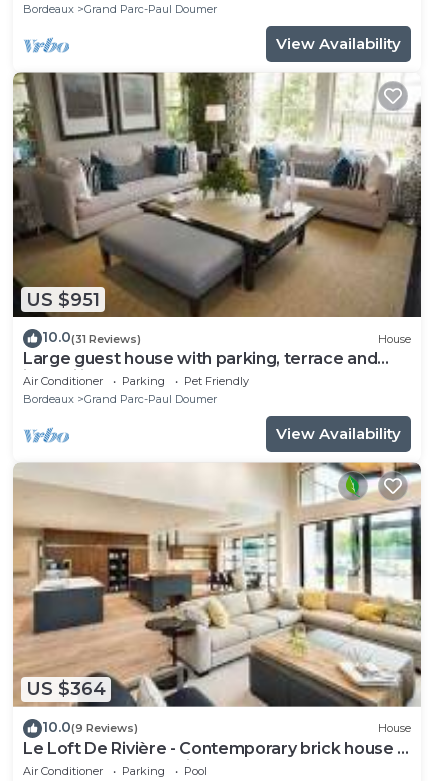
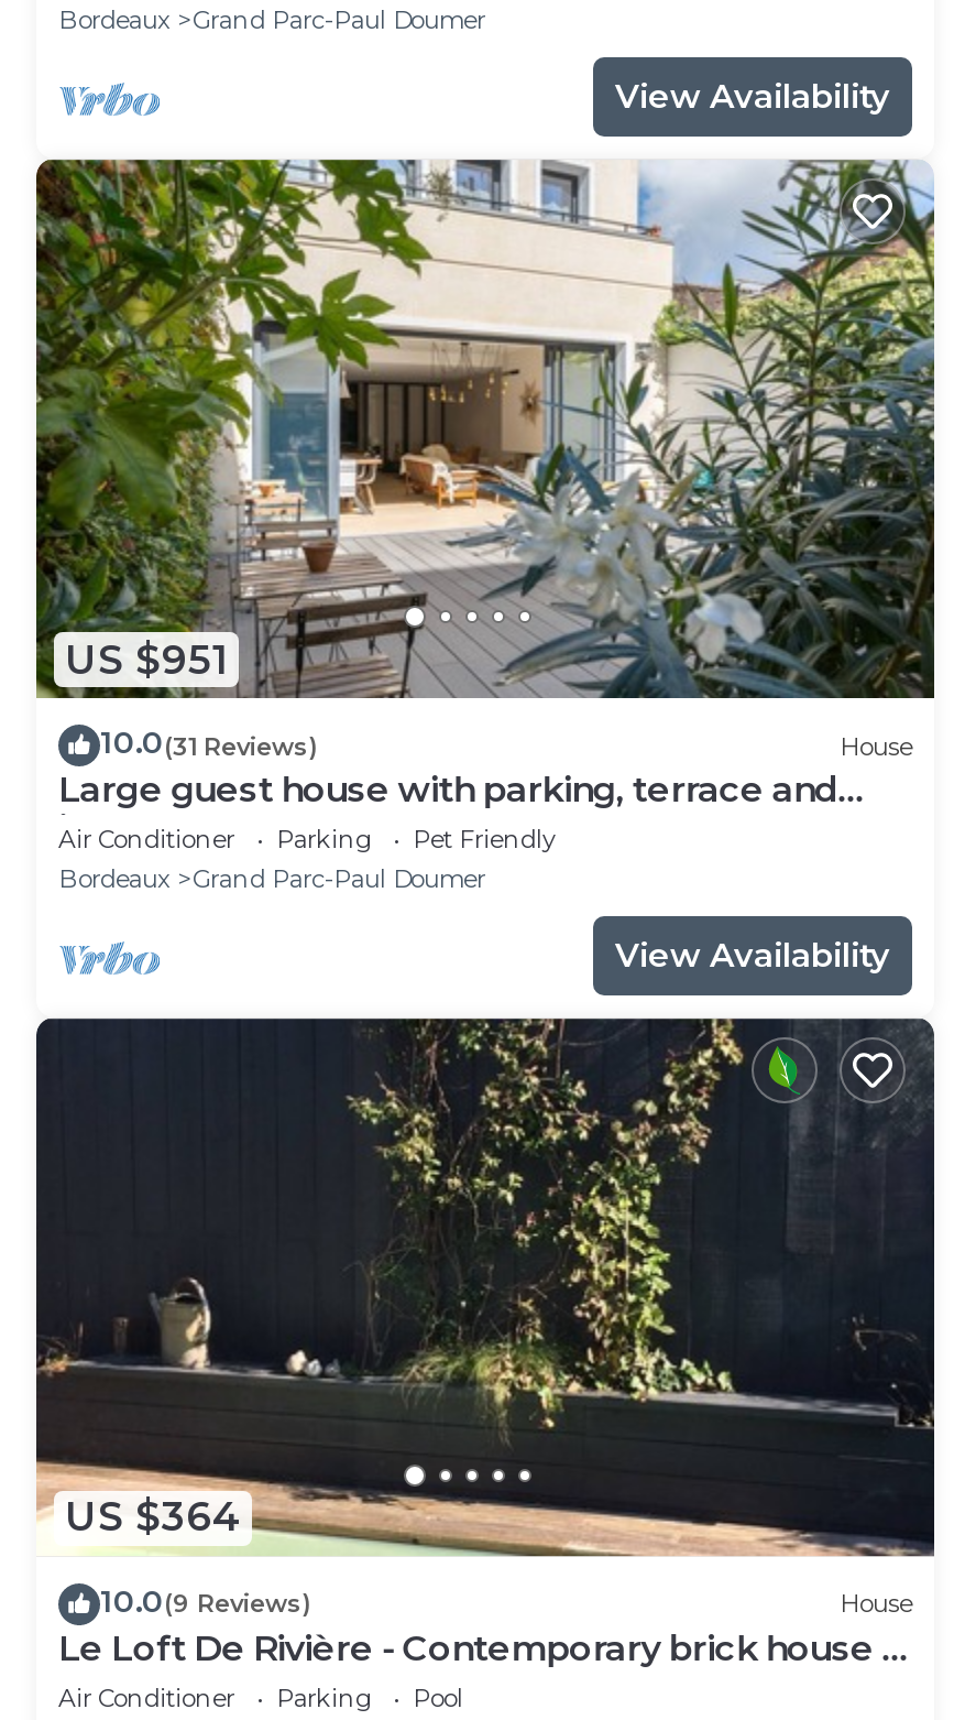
- [image]
+ [image]

- [image]
+ [image]
